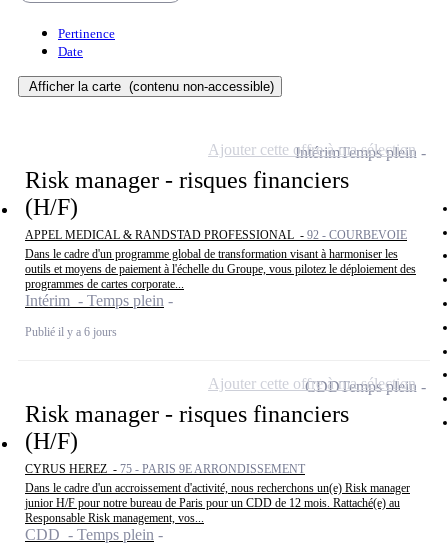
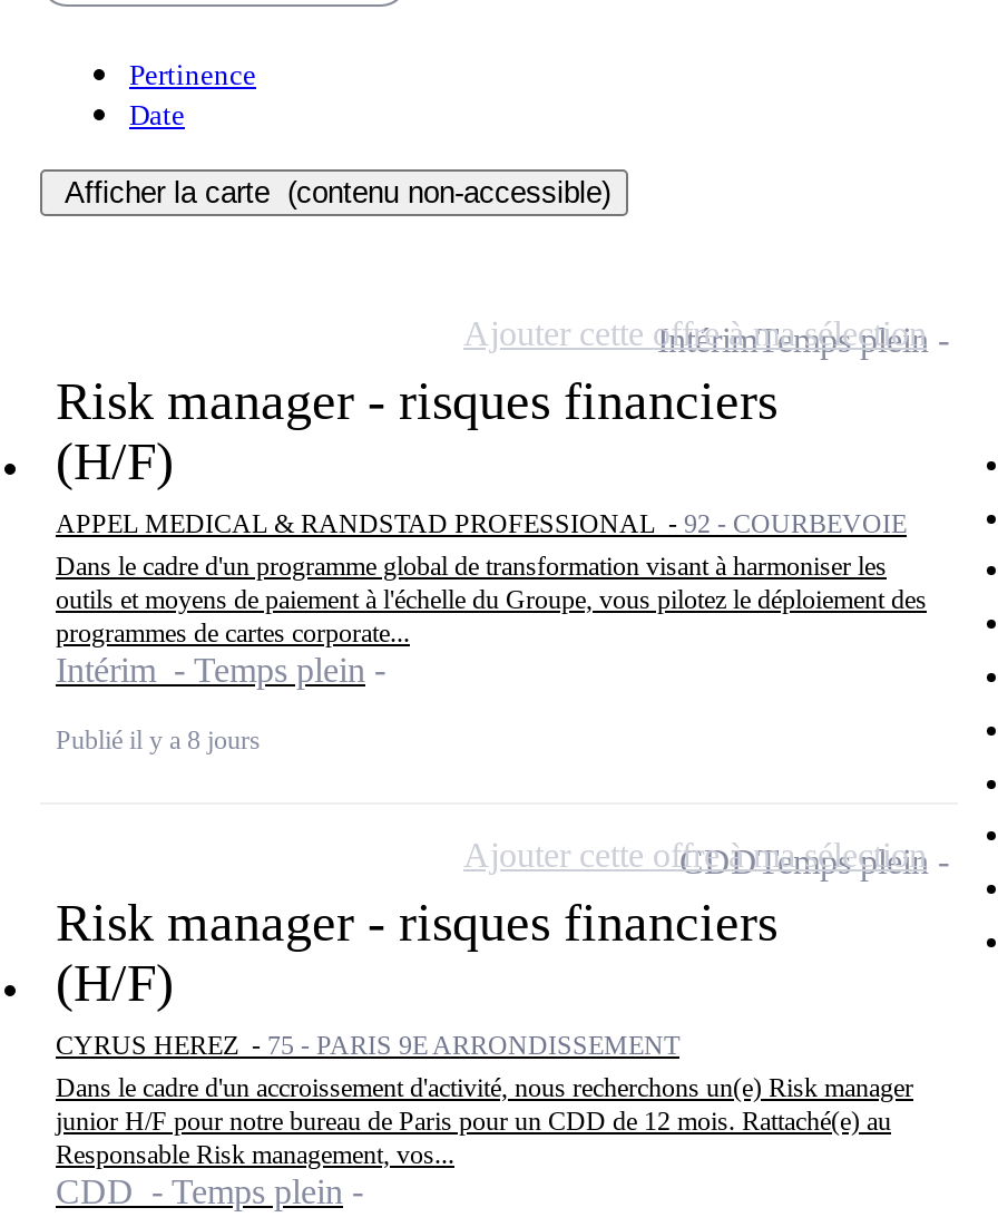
- Publié il y a 6 jours
+ Publié il y a 8 jours
